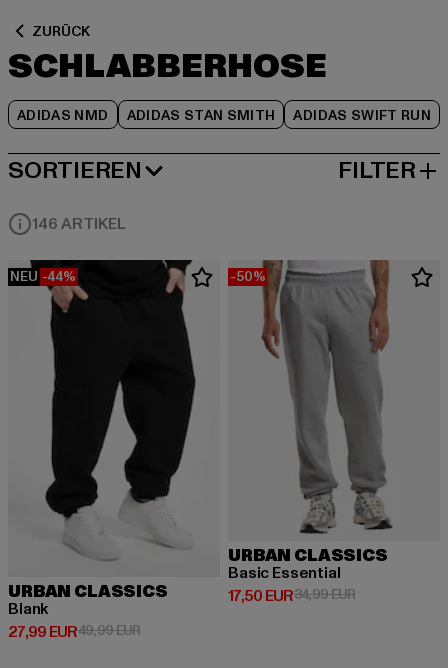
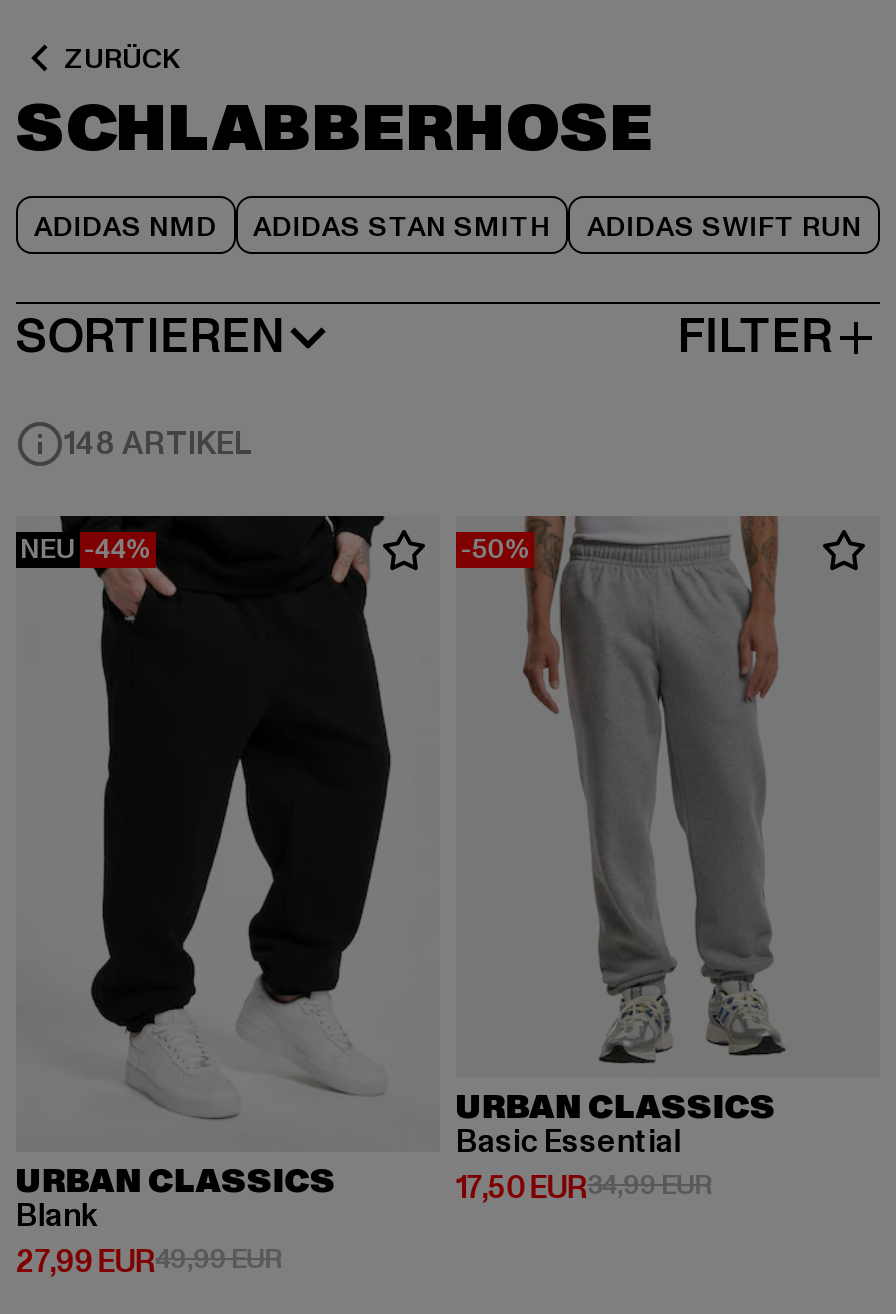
- 146 ARTIKEL
+ 148 ARTIKEL
